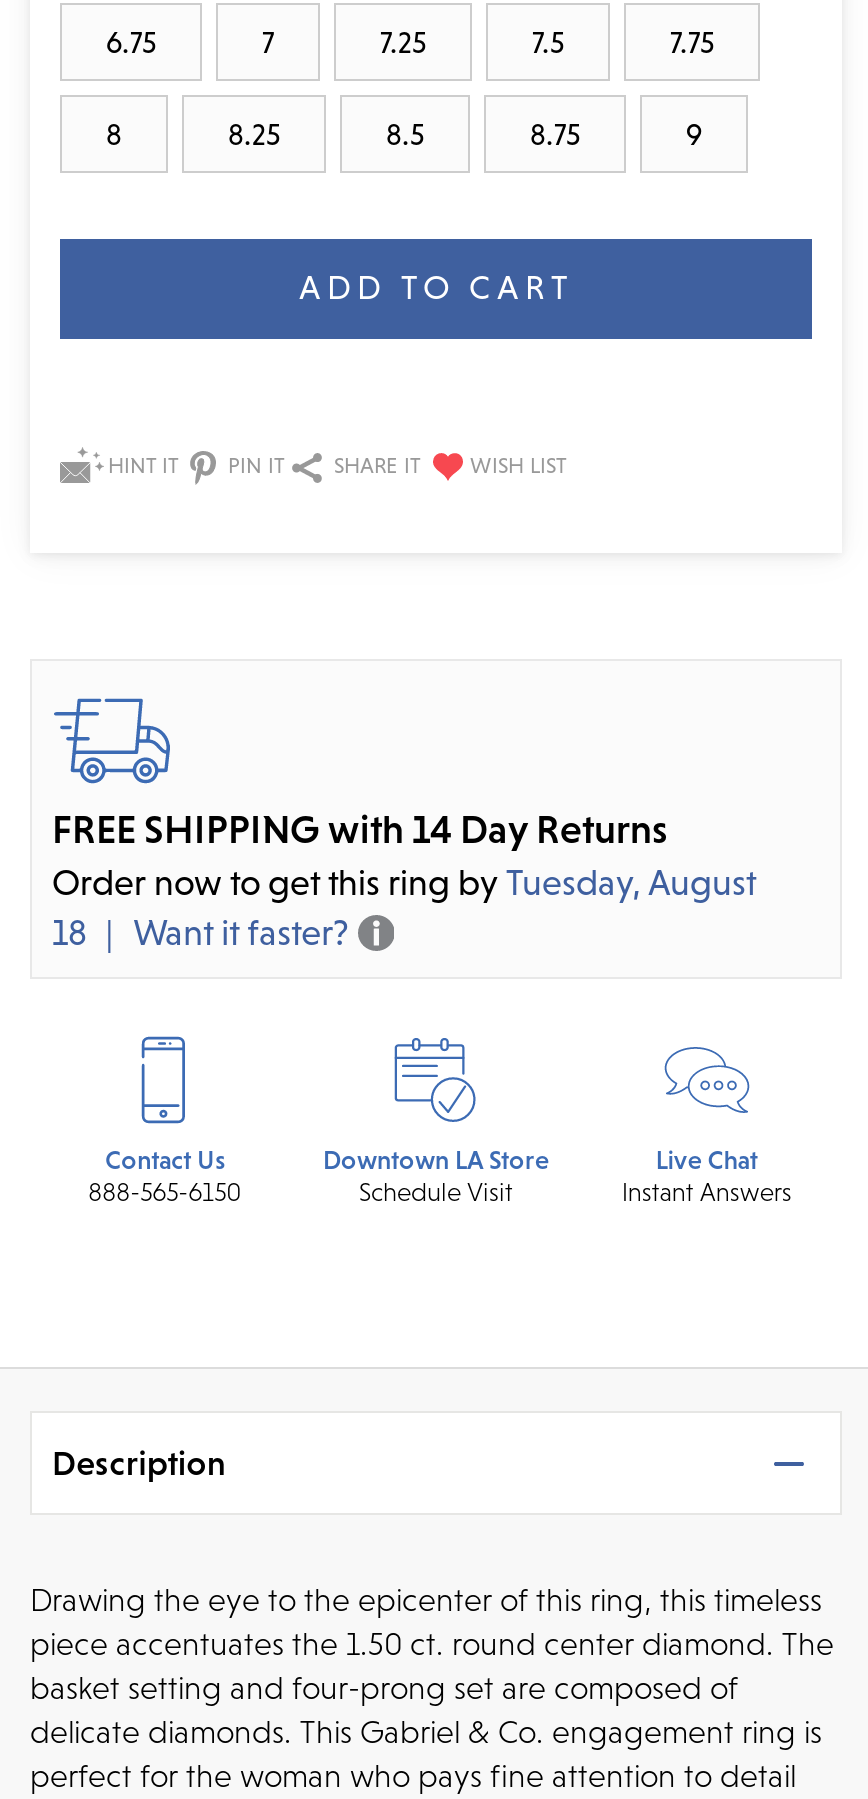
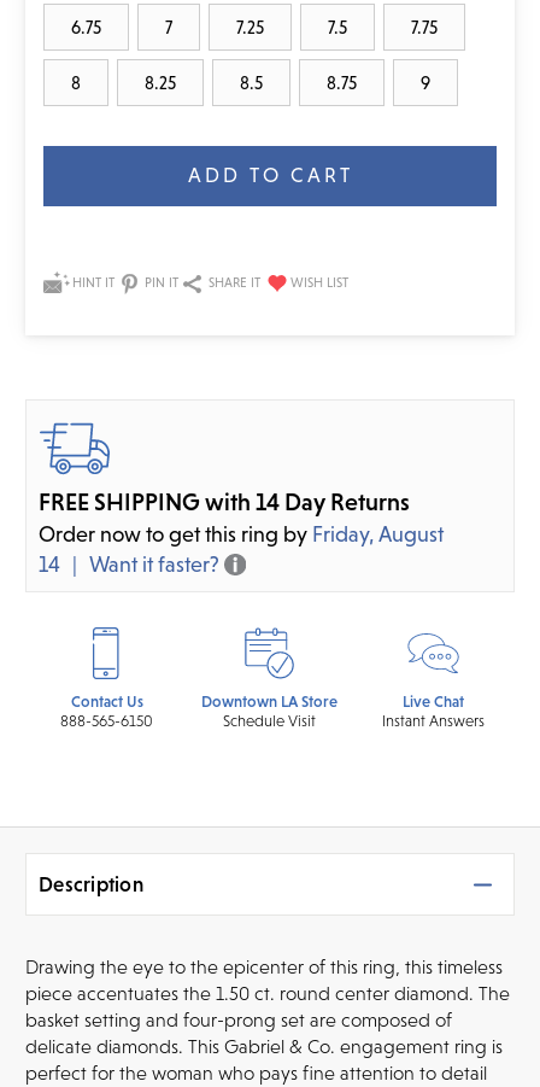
- Order now to get this ring by Tuesday, August
+ Order now to get this ring by Friday, August

- 18 Want it faster?
+ 14 Want it faster?
